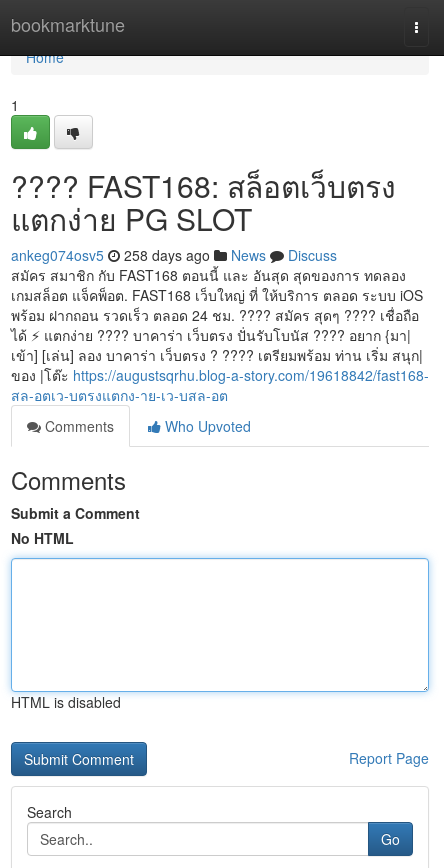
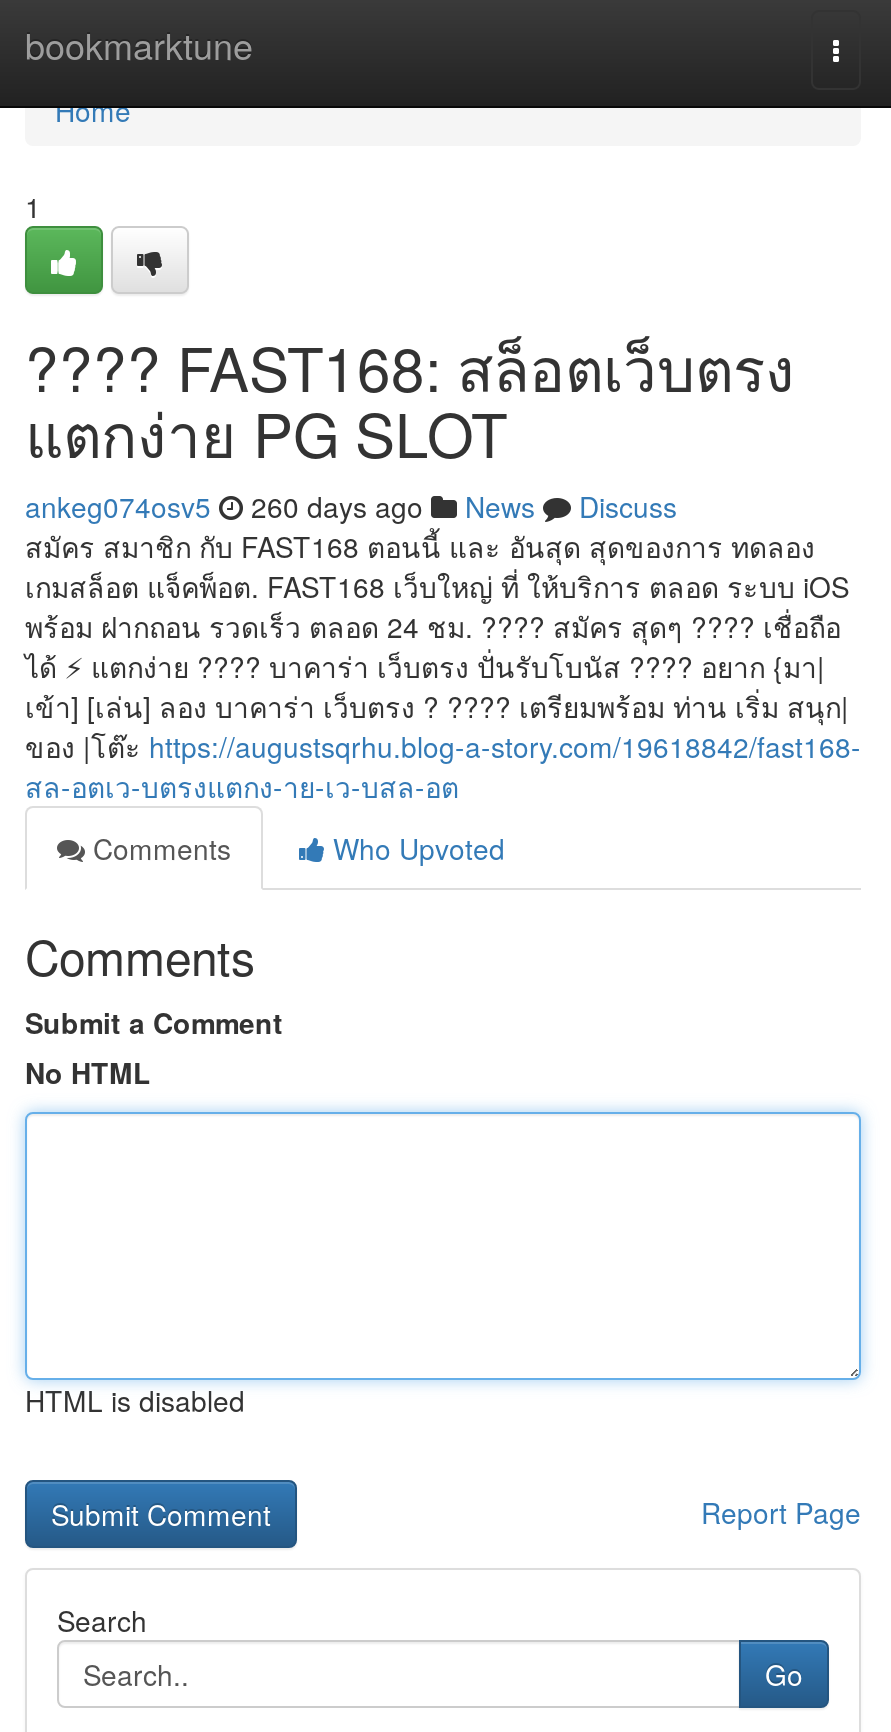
- ankeg074osv5 258 days ago News Discuss
+ ankeg074osv5 260 days ago News Discuss
